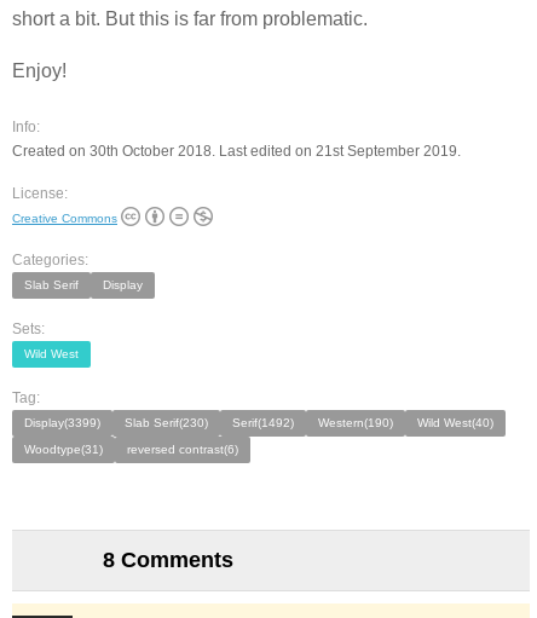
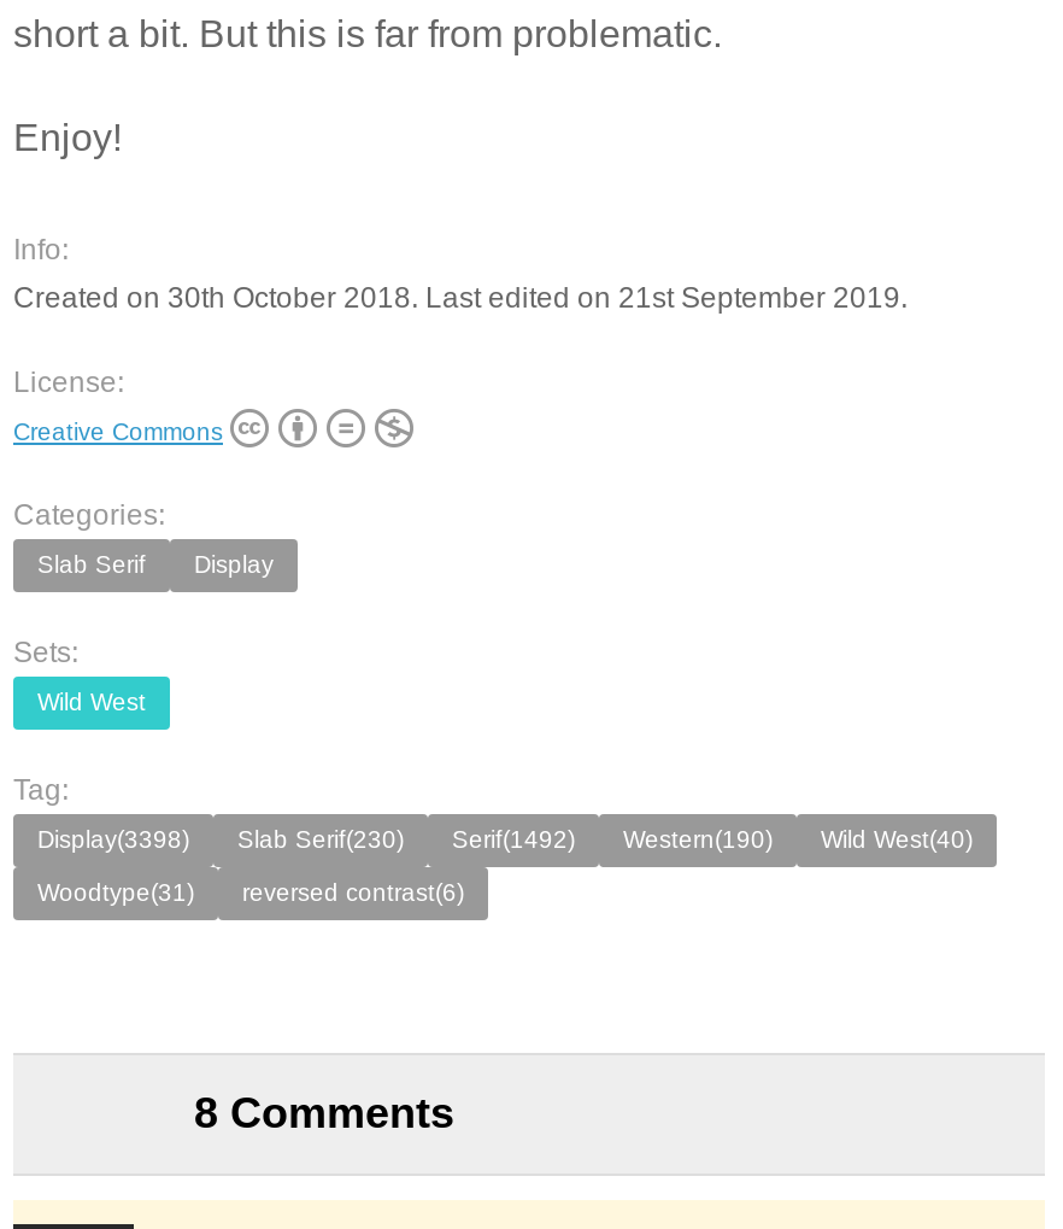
- Display(3399) Slab Serif(230) Serif(1492) Western(190) Wild West(40)
+ Display(3398) Slab Serif(230) Serif(1492) Western(190) Wild West(40)
